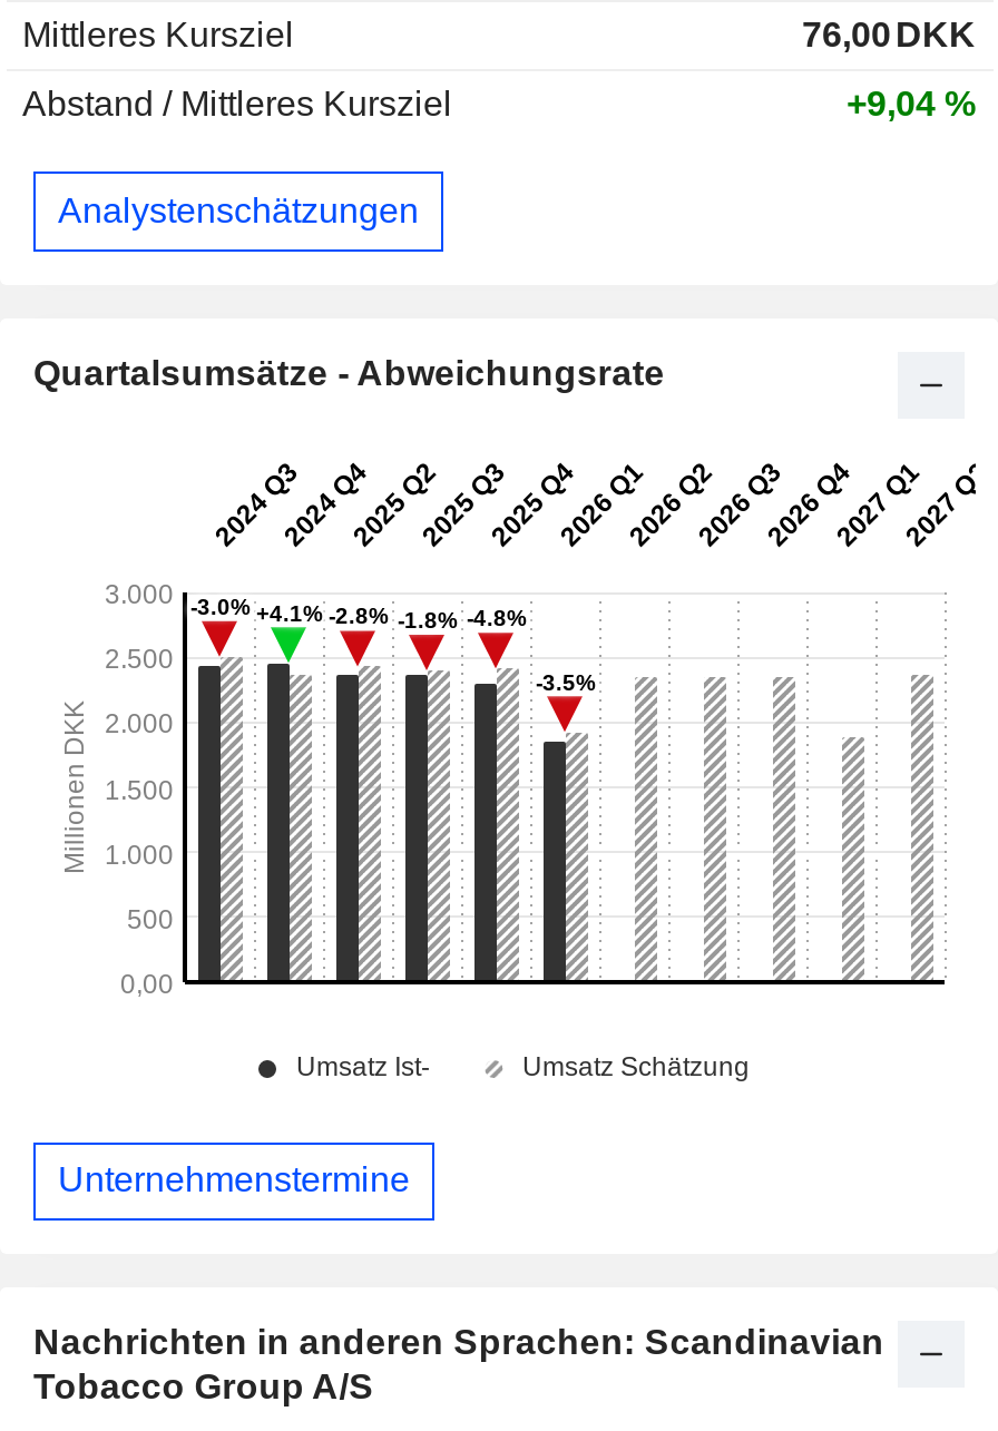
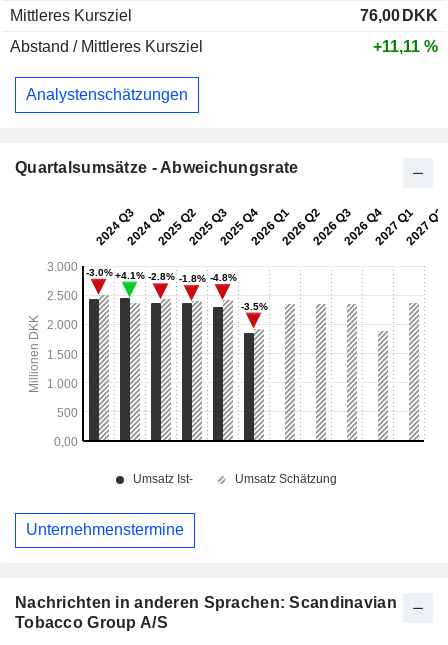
- +9,04 %
+ +11,11 %
